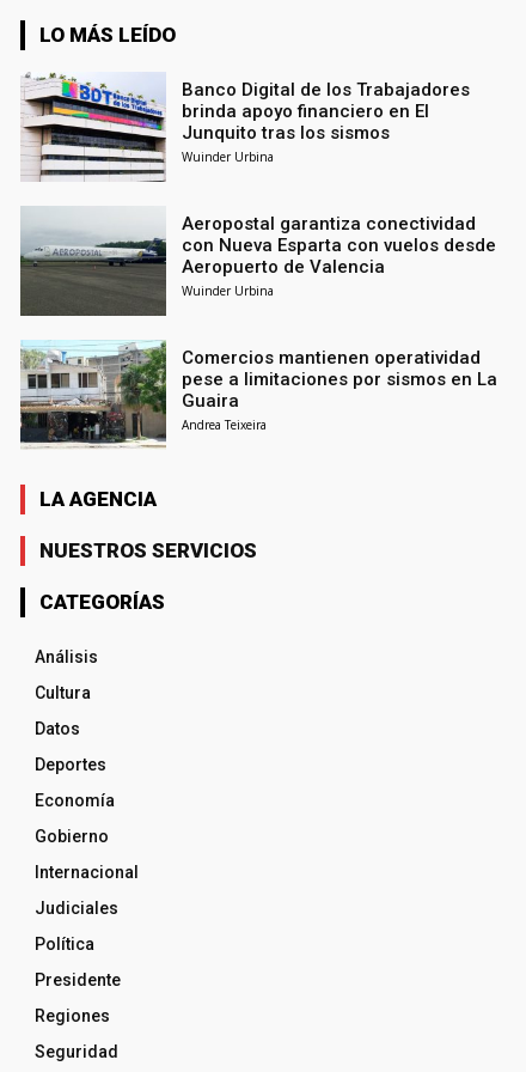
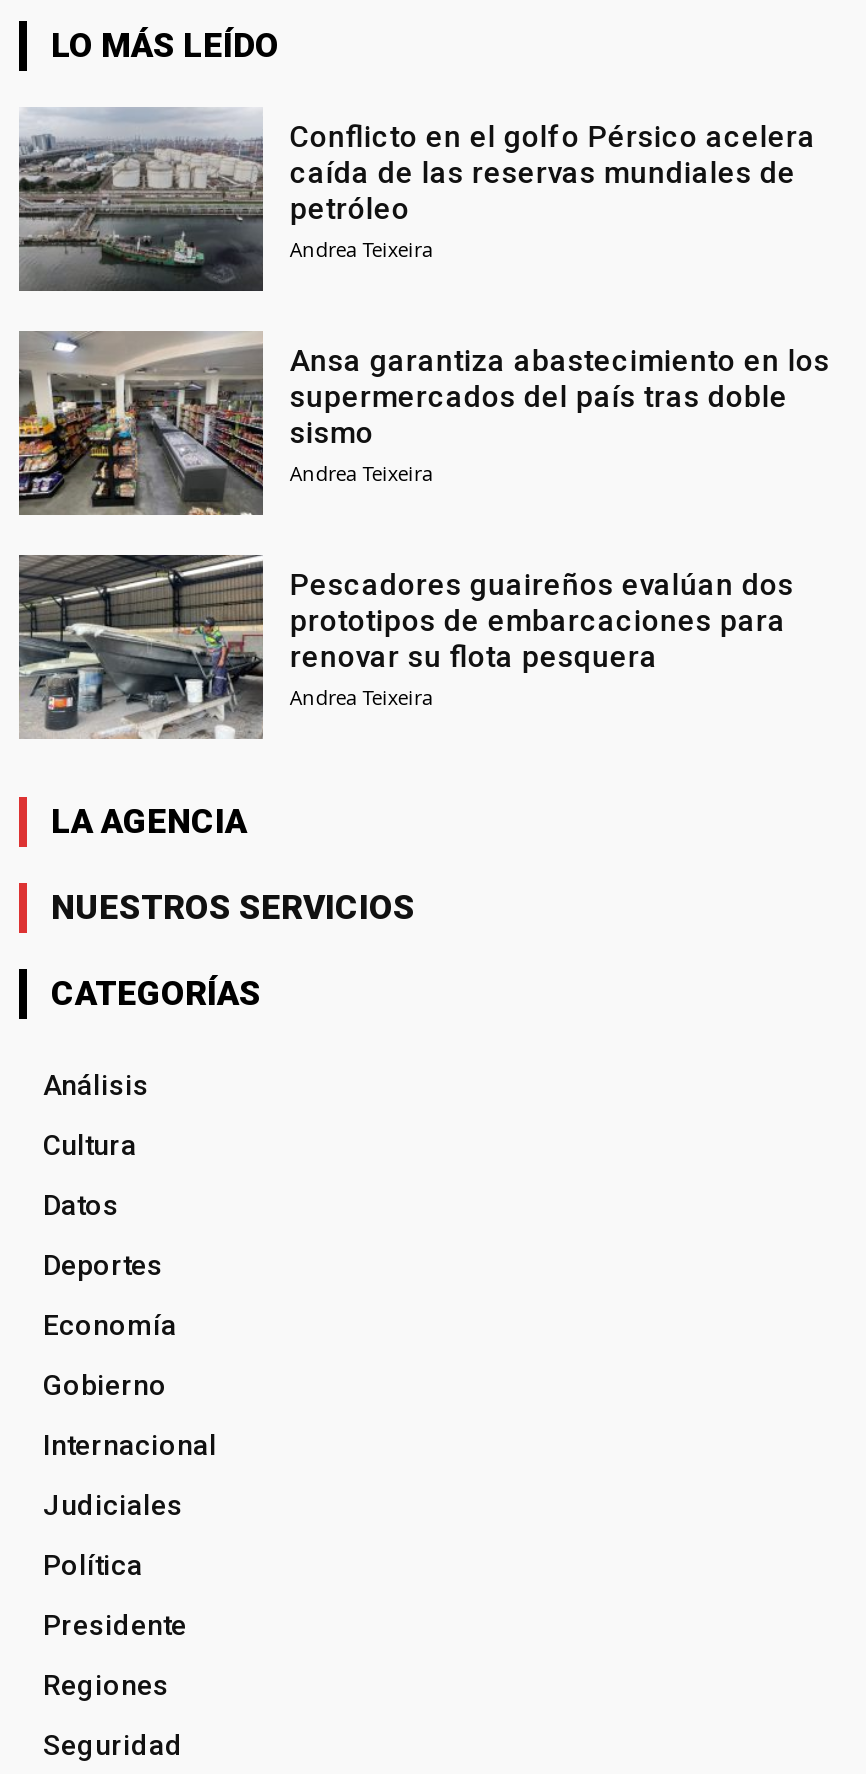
- [image]
- Banco Digital de los Trabajadores
- brinda apoyo financiero en El
- Junquito tras los sismos
- Wuinder Urbina
+ [image]
+ Conflicto en el golfo Pérsico acelera
+ caída de las reservas mundiales de
+ petróleo
+ Andrea Teixeira

- [image]
- Aeropostal garantiza conectividad
- con Nueva Esparta con vuelos desde
- Aeropuerto de Valencia
- Wuinder Urbina
+ [image]
+ Ansa garantiza abastecimiento en los
+ supermercados del país tras doble
+ sismo
+ Andrea Teixeira

- [image]
- Comercios mantienen operatividad
- pese a limitaciones por sismos en La
- Guaira
+ [image]
+ Pescadores guaireños evalúan dos
+ prototipos de embarcaciones para
+ renovar su flota pesquera
